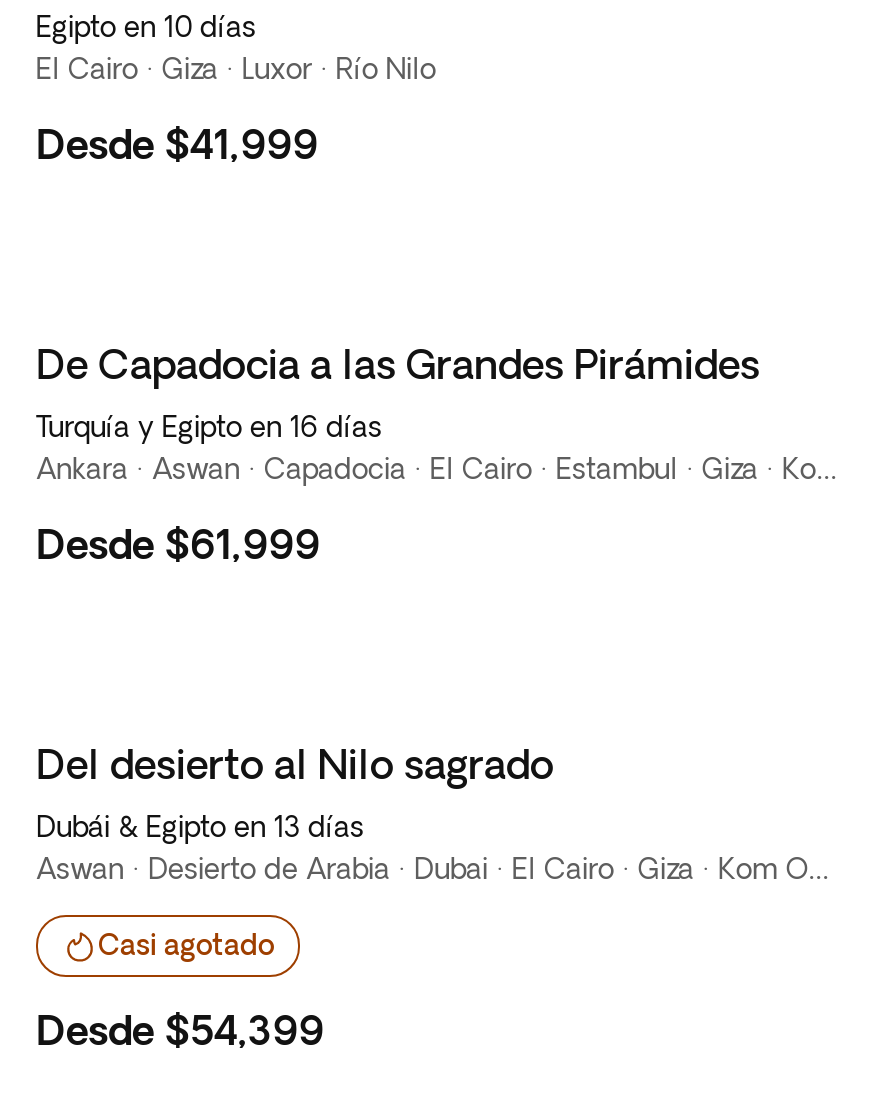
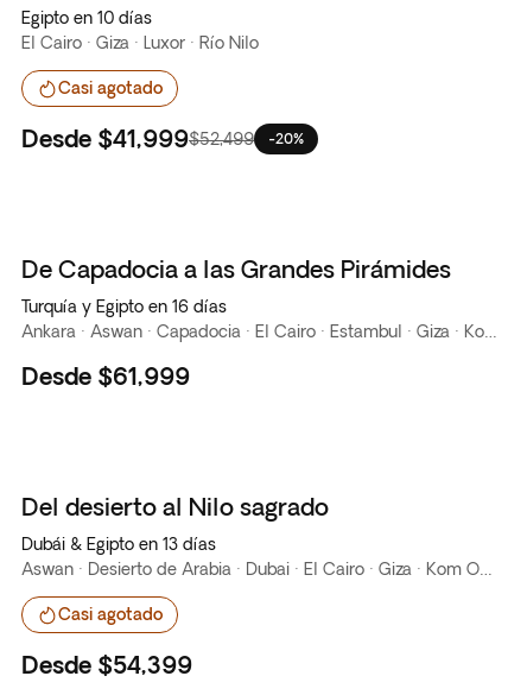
- Desde $41,999
+ Casi agotado
+ Desde $41,999$52,499
+ -20%
